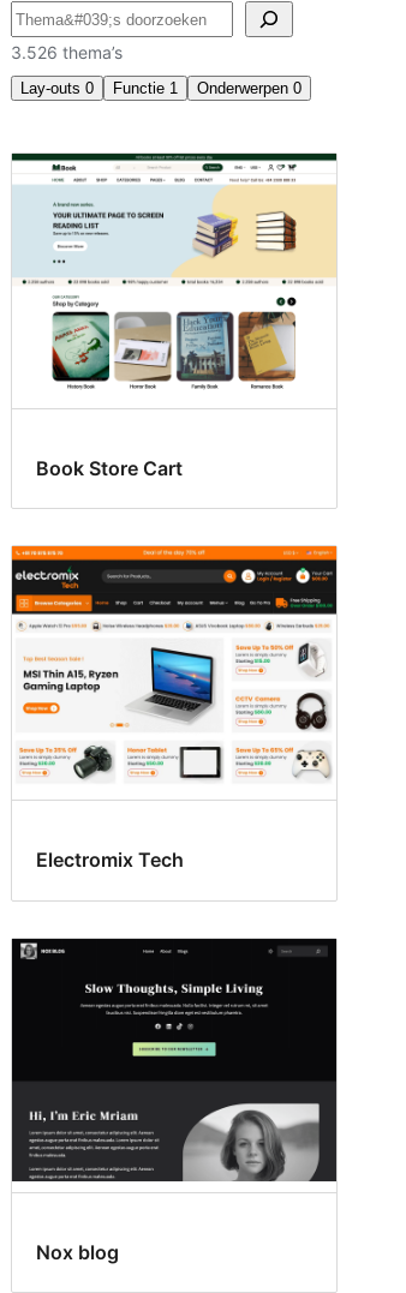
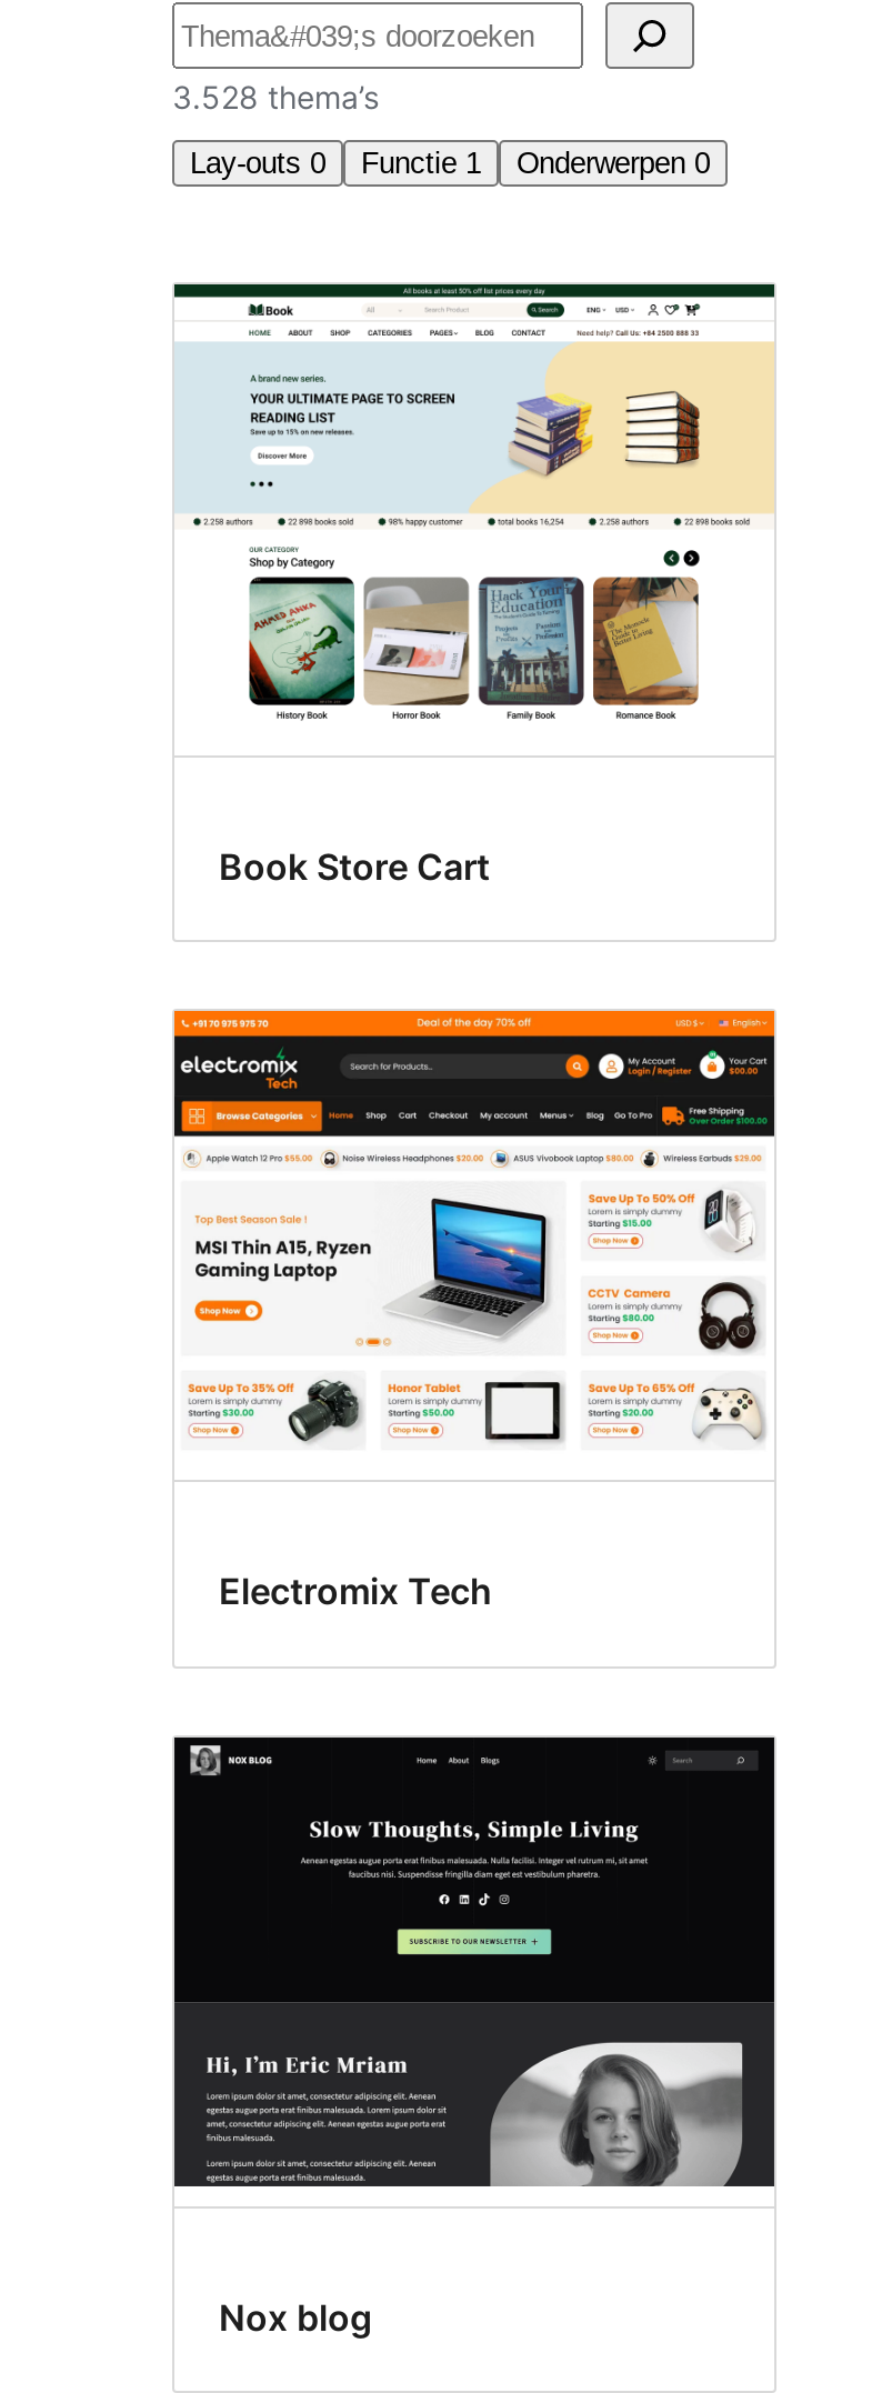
- 3.526 thema’s
+ 3.528 thema’s
